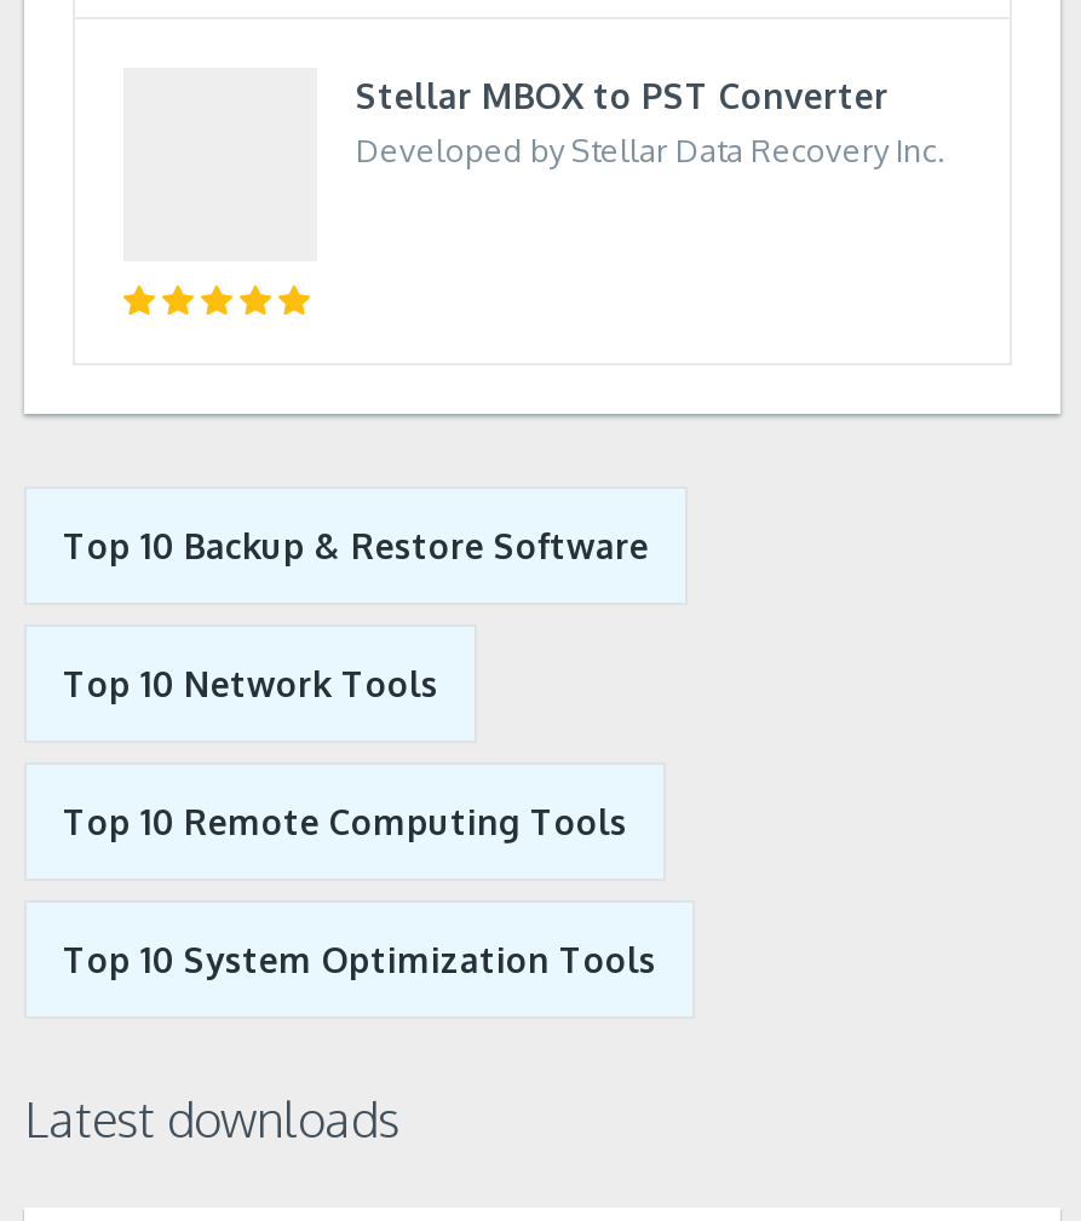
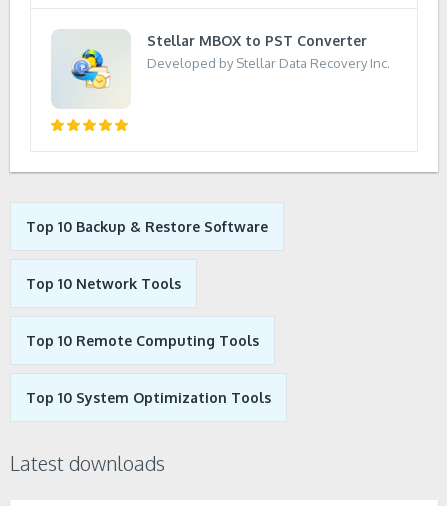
+ [image]
